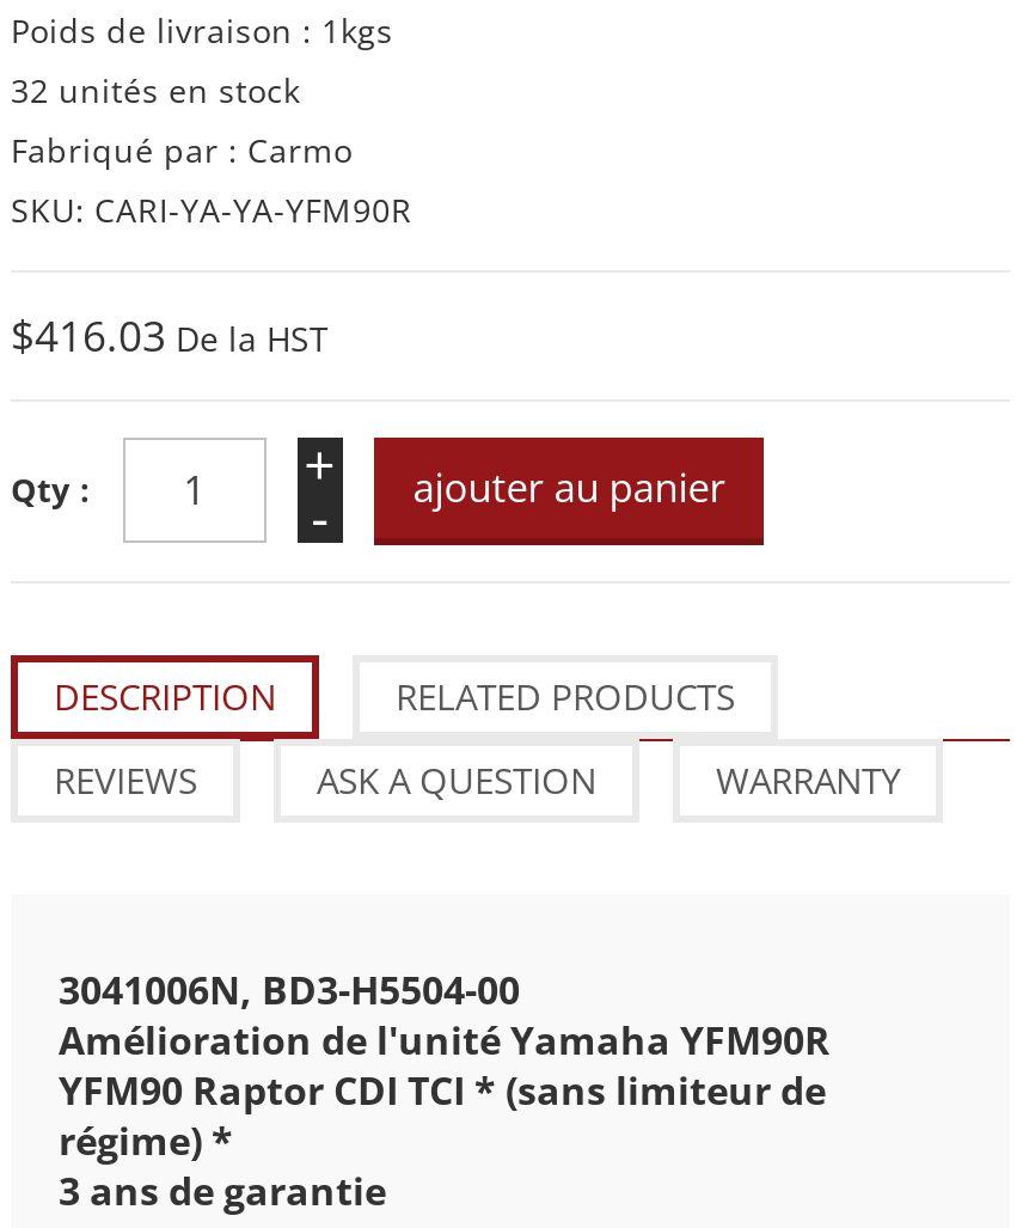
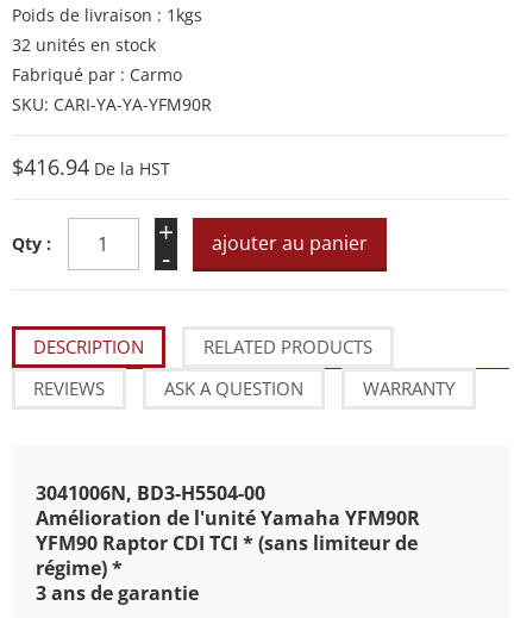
- $416.03 De la HST
+ $416.94 De la HST
